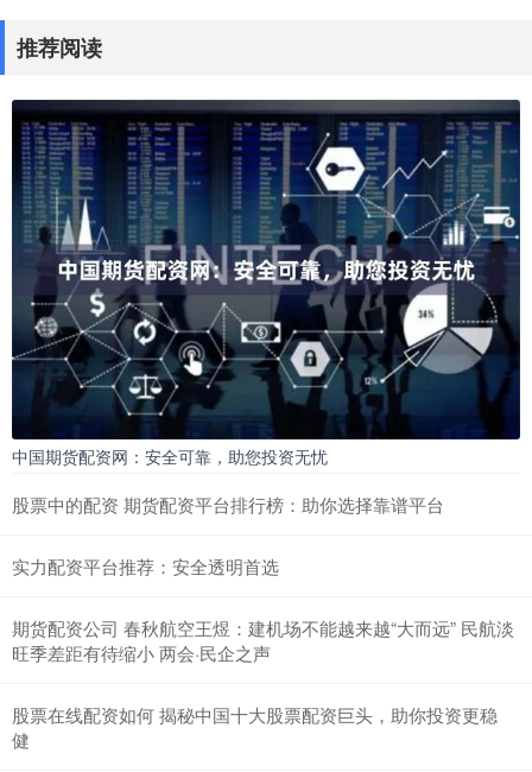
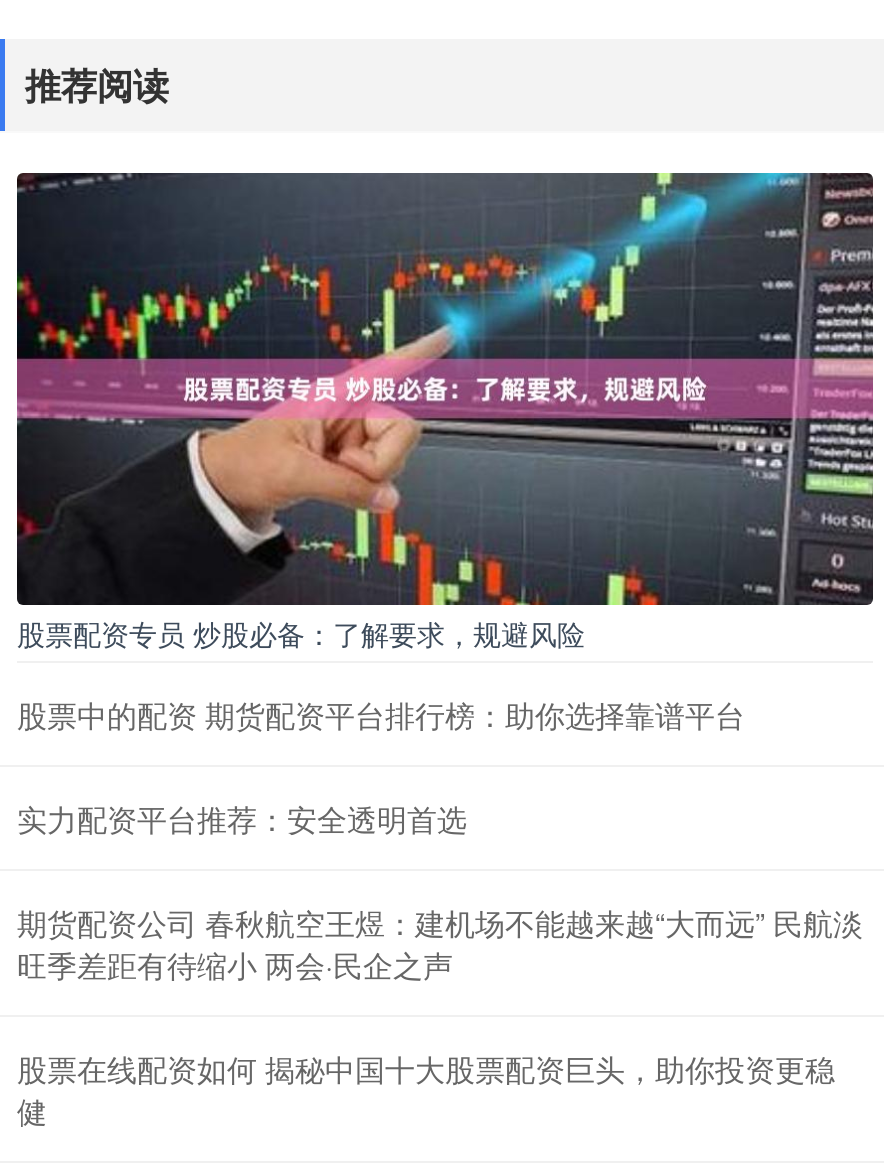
- [image]
- 中国期货配资网：安全可靠，助您投资无忧
+ [image]
+ 股票配资专员 炒股必备：了解要求，规避风险
